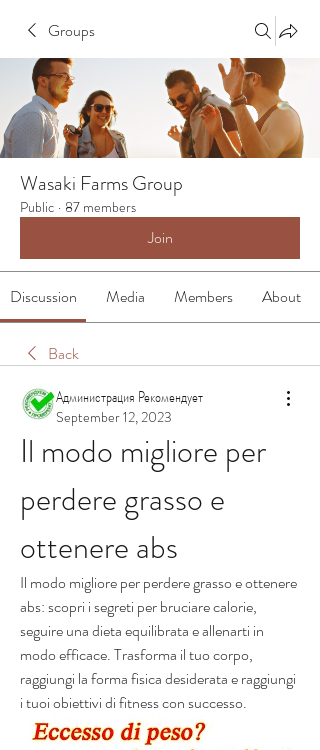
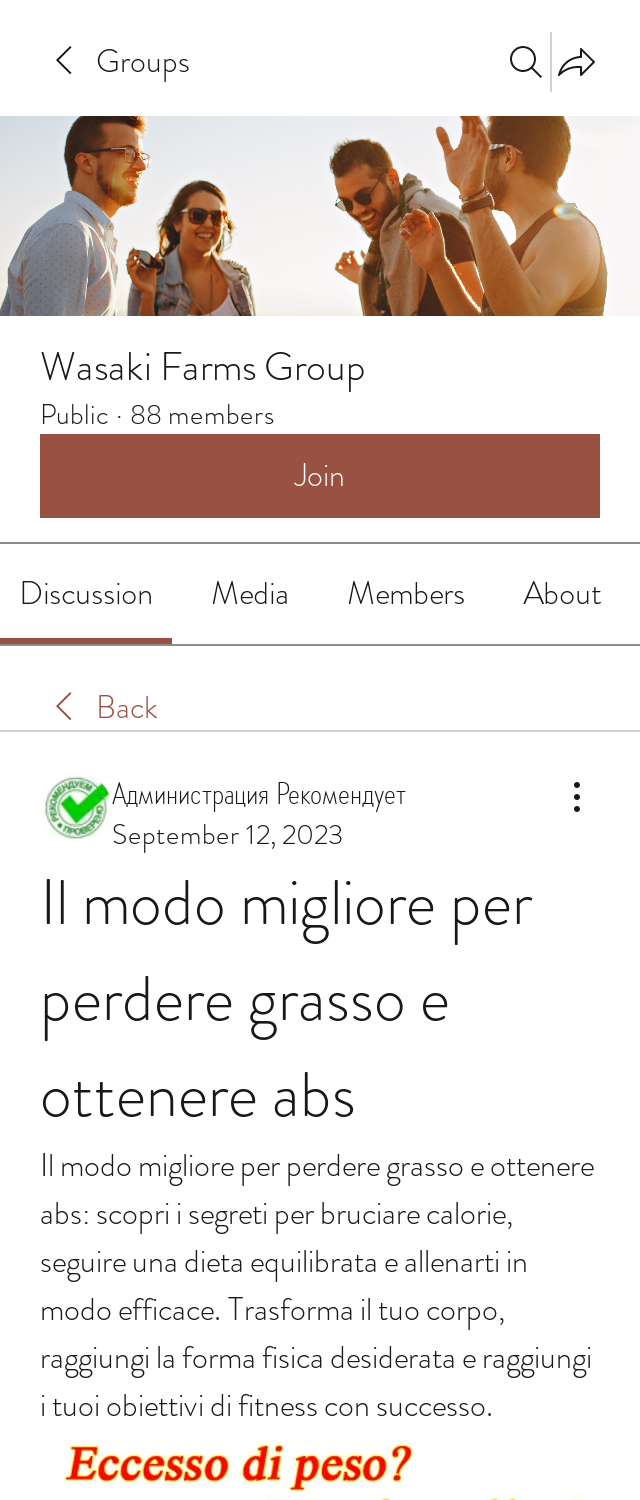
- Public · 87 members
+ Public · 88 members
